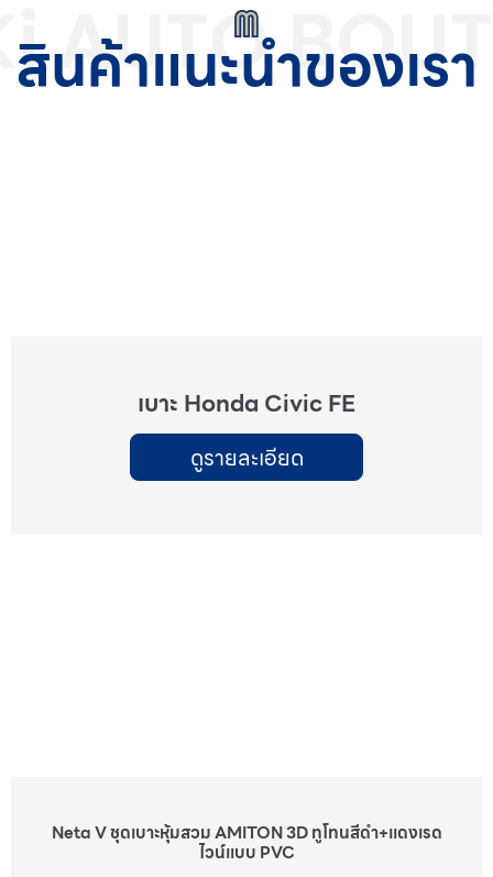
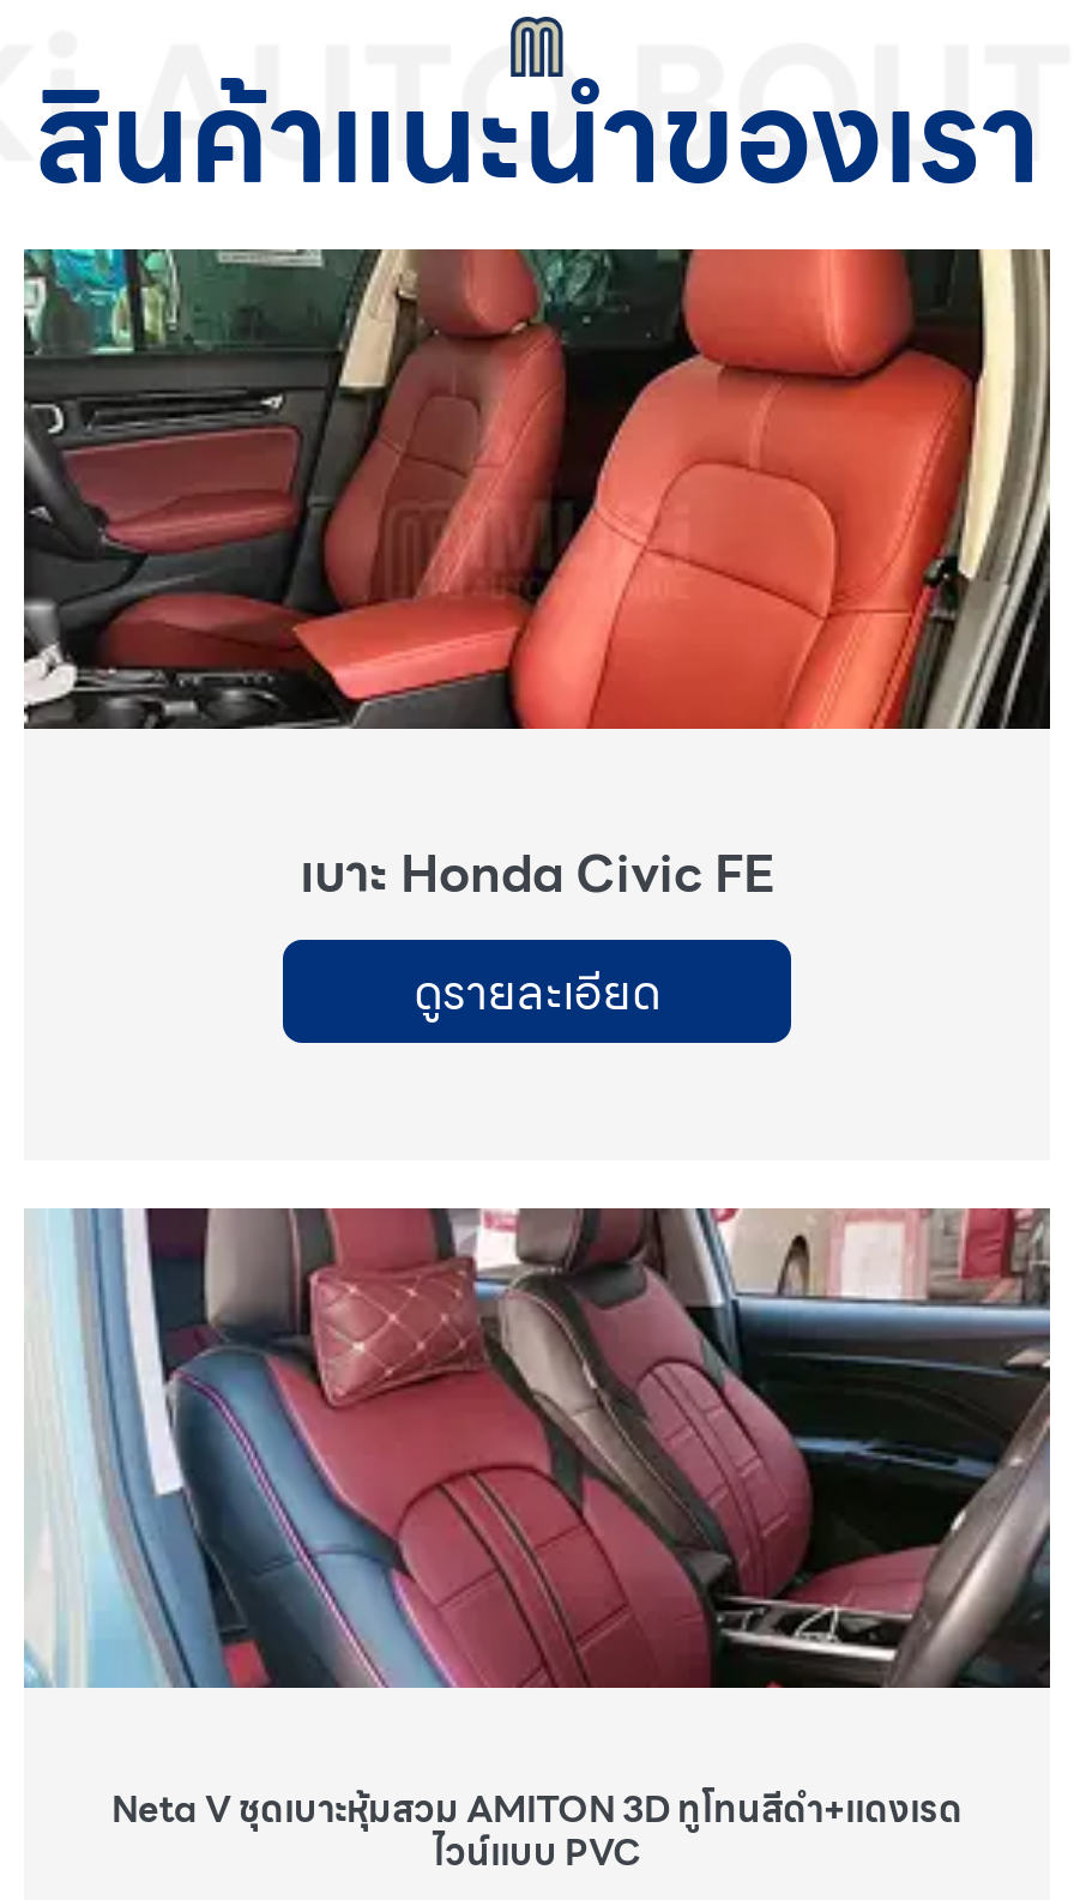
+ [image]

+ [image]
